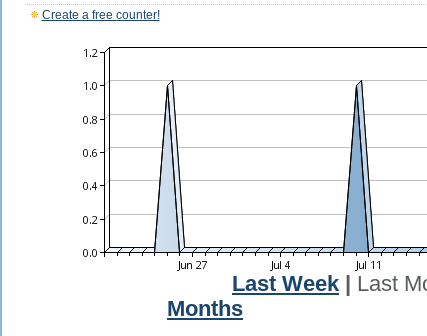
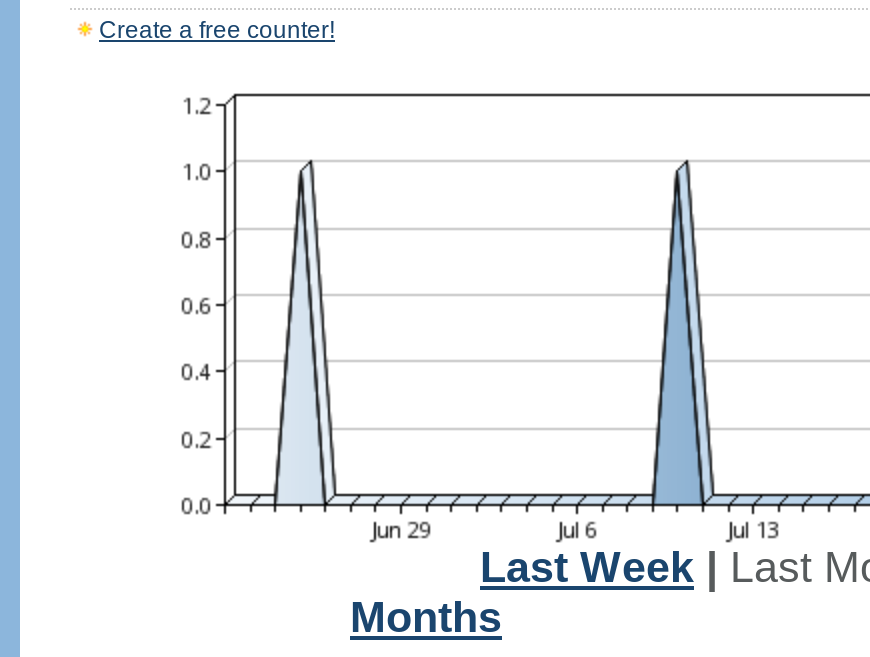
- [image]
+ [image]

- [image]
+ [image]
